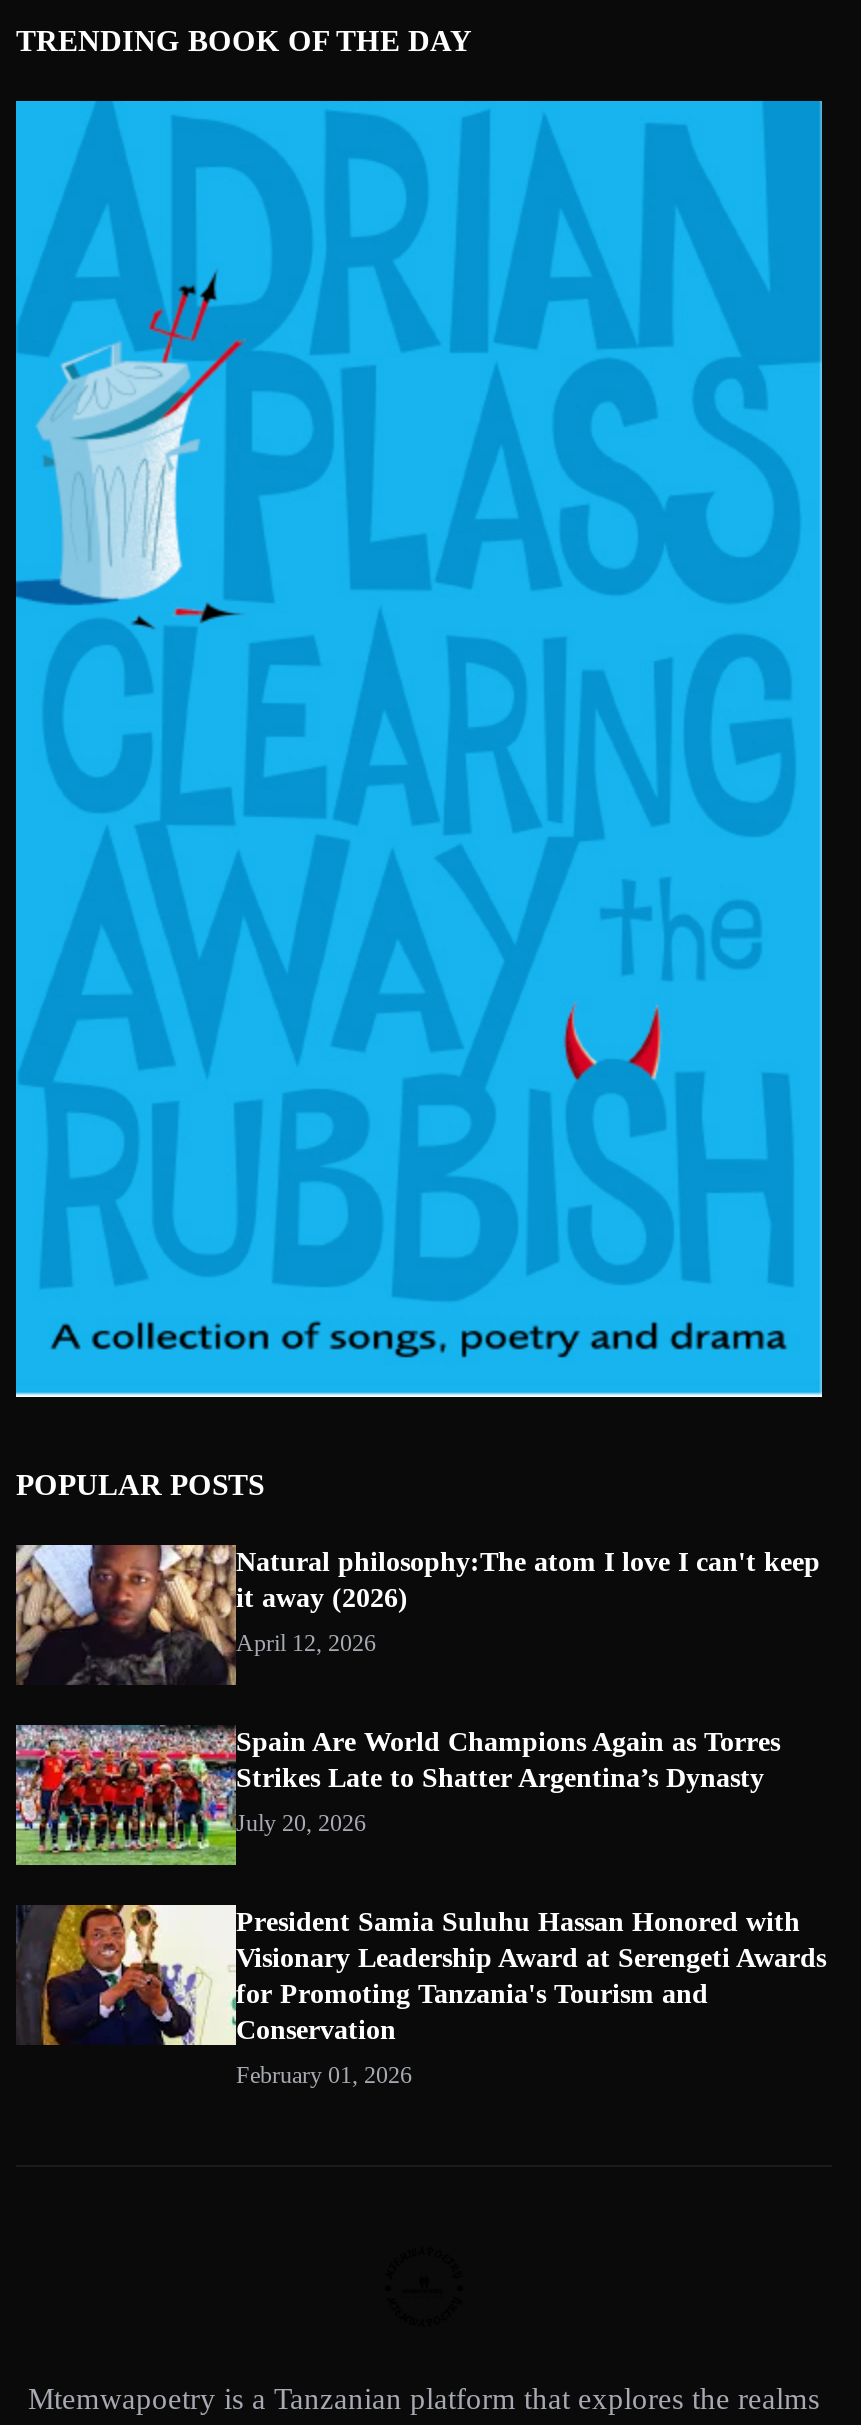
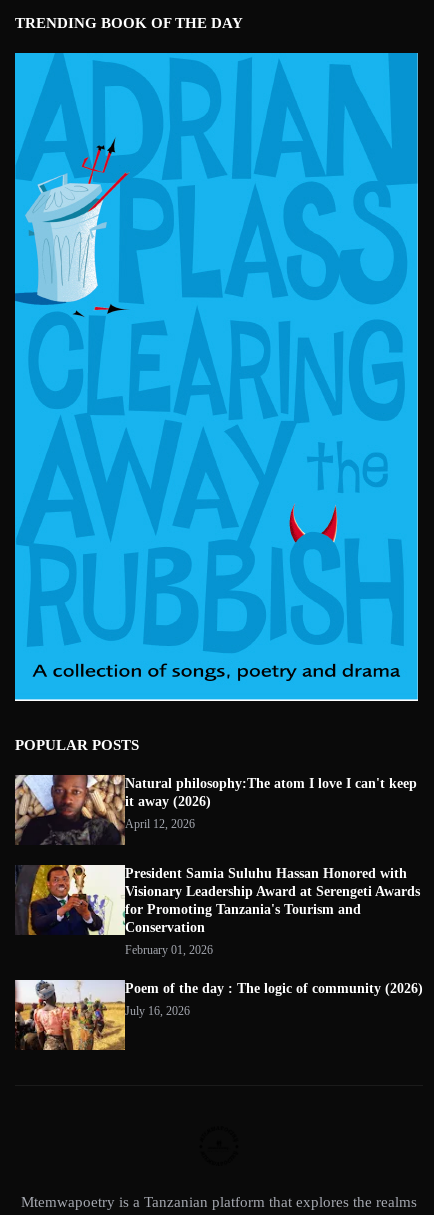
- [image]
- Spain Are World Champions Again as Torres
- Strikes Late to Shatter Argentina’s Dynasty
- July 20, 2026

moved up: [image] | President Samia Suluhu Hassan Honored with | Visionary Leadership Award at Serengeti Awards | for Promoting Tanzania's Tourism and | Conservation | February 01, 2026

+ [image]
+ Poem of the day : The logic of community (2026)
+ July 16, 2026
